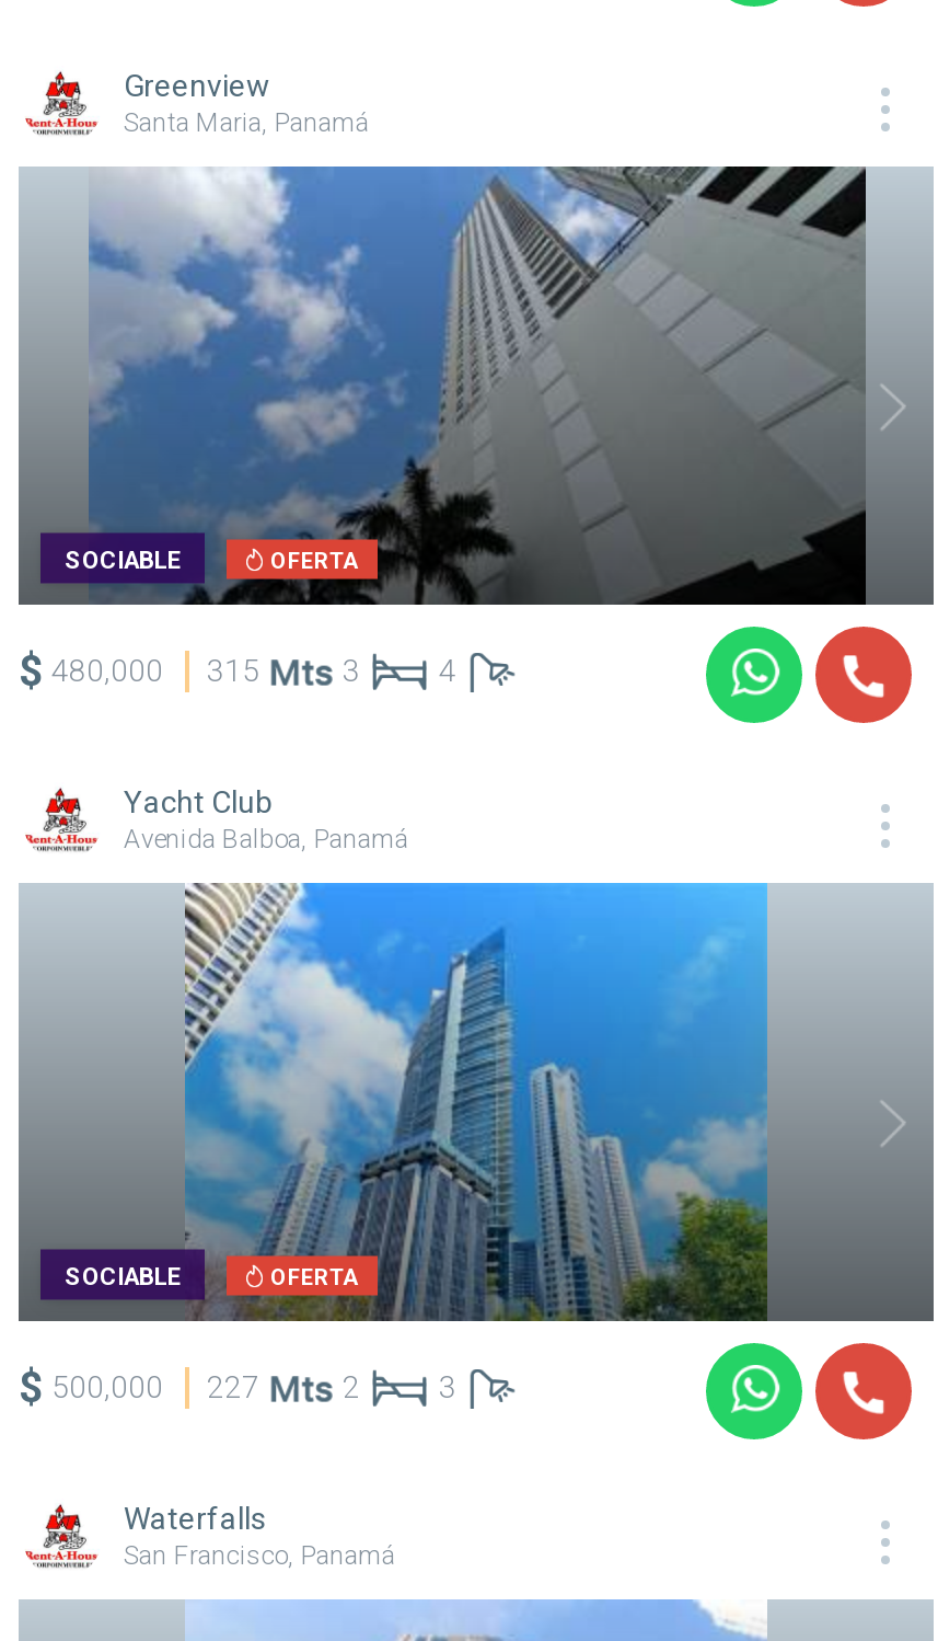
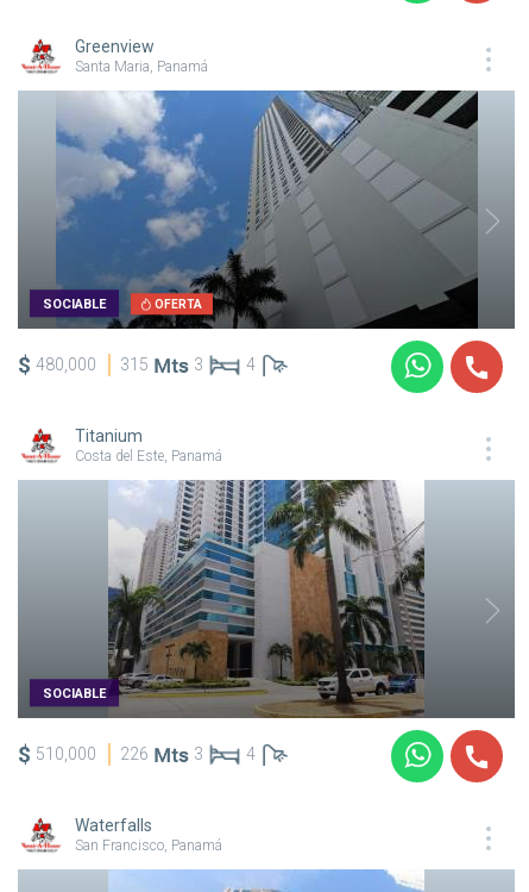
- Yacht Club
- Avenida Balboa, Panamá
+ Titanium
+ Costa del Este, Panamá

- [image]
- OFERTA
- $ 500,000
- 227
- 2
+ [image]
+ $ 510,000
+ 226

+ 4
